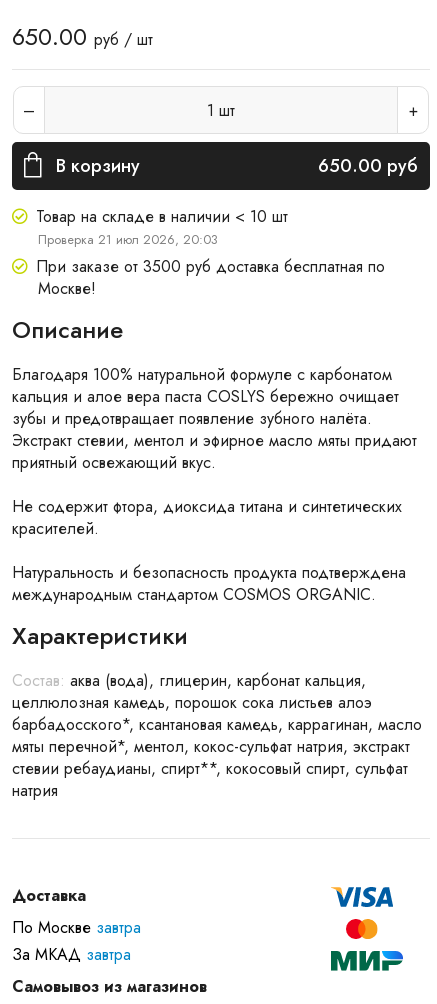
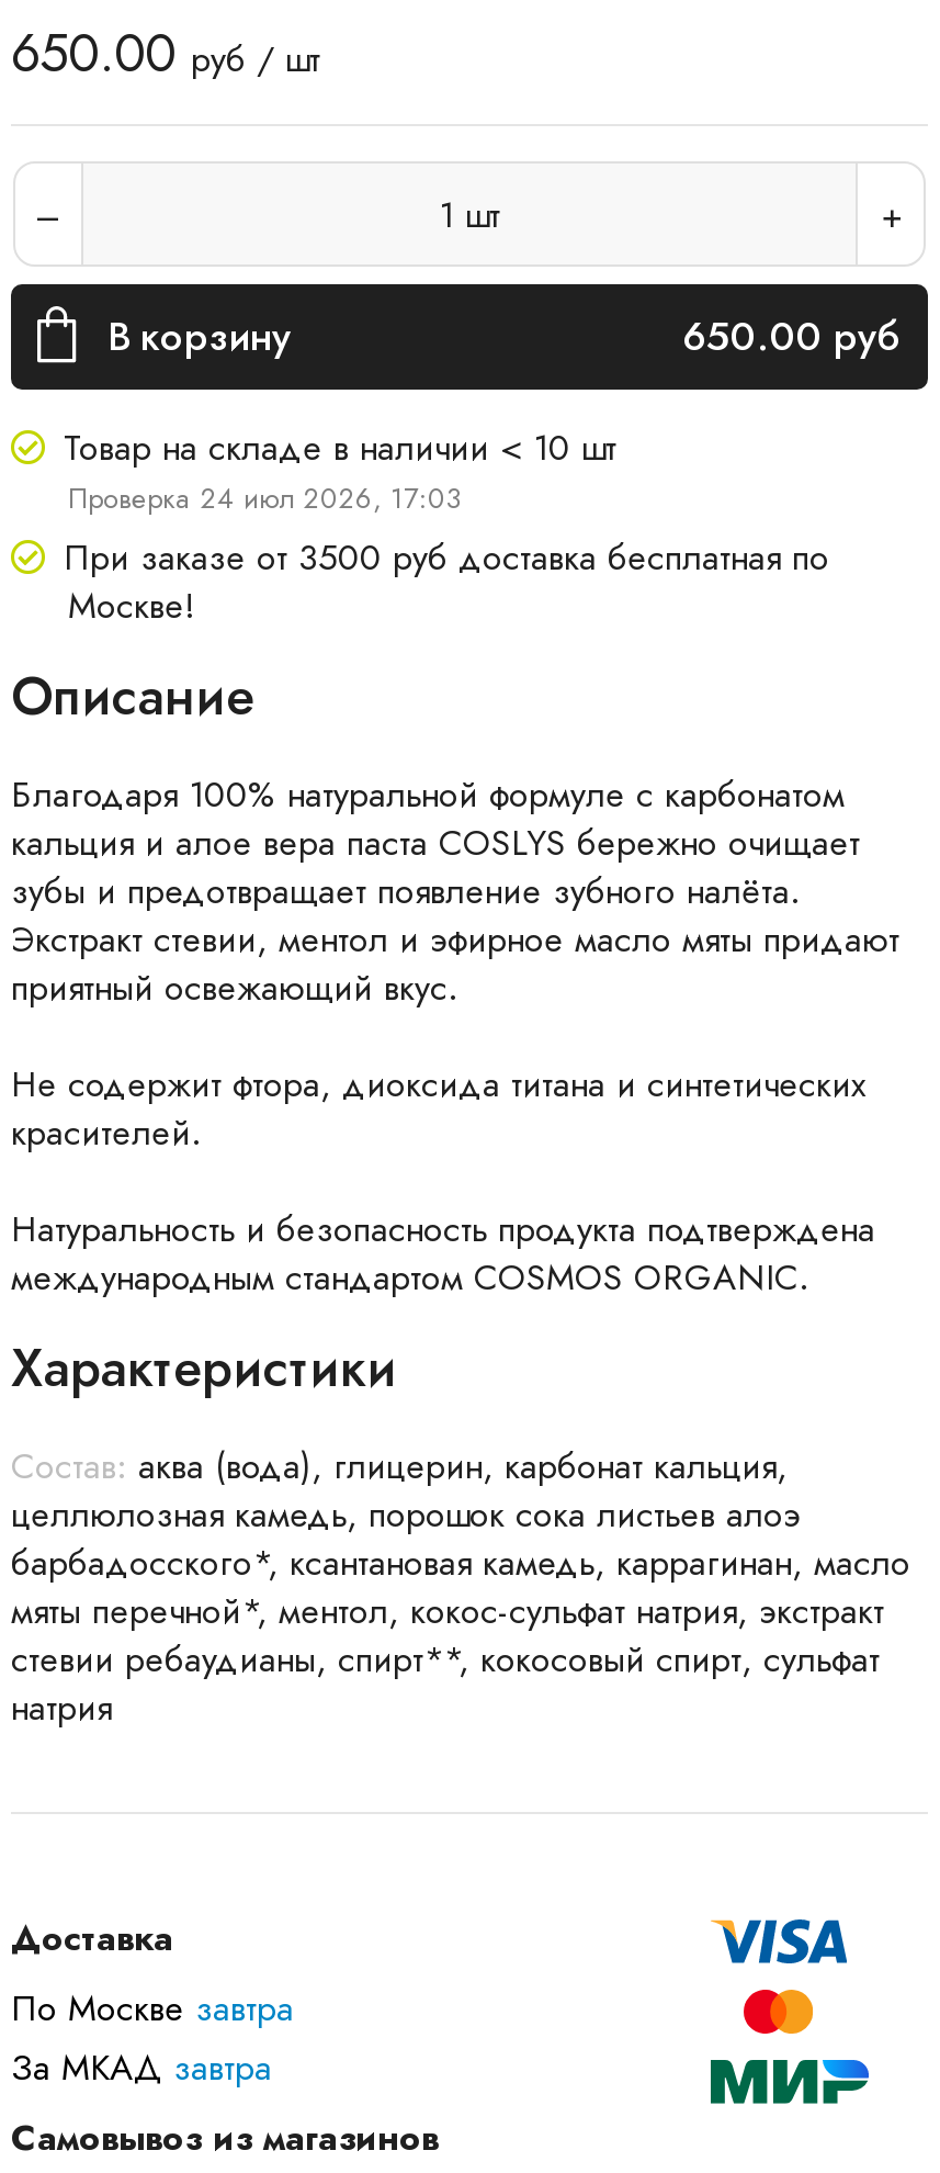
- Проверка 21 июл 2026, 20:03
+ Проверка 24 июл 2026, 17:03
